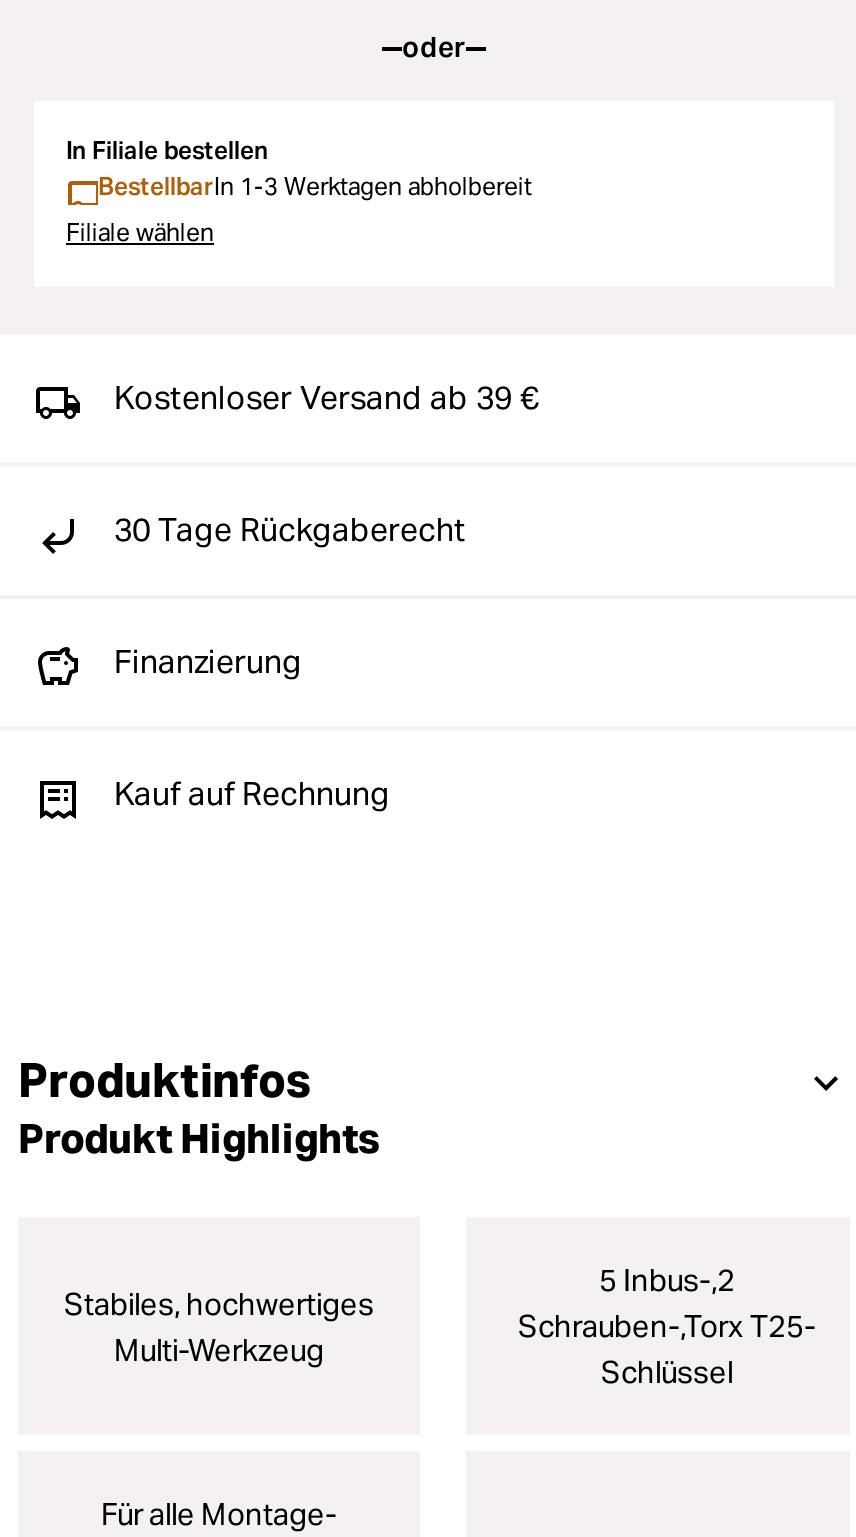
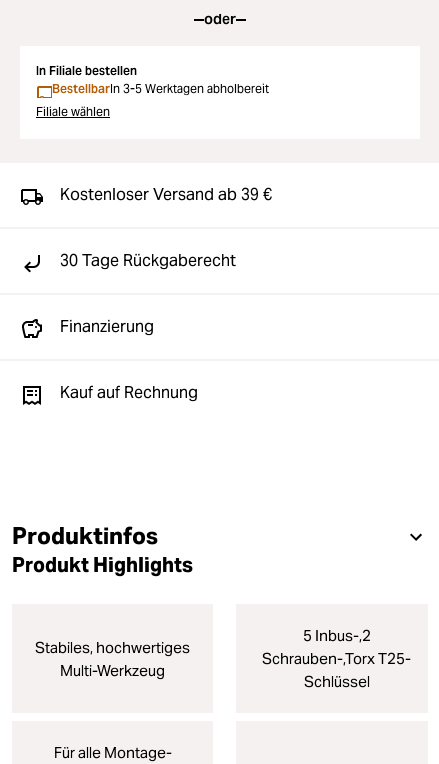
- BestellbarIn 1-3 Werktagen abholbereit
+ BestellbarIn 3-5 Werktagen abholbereit
